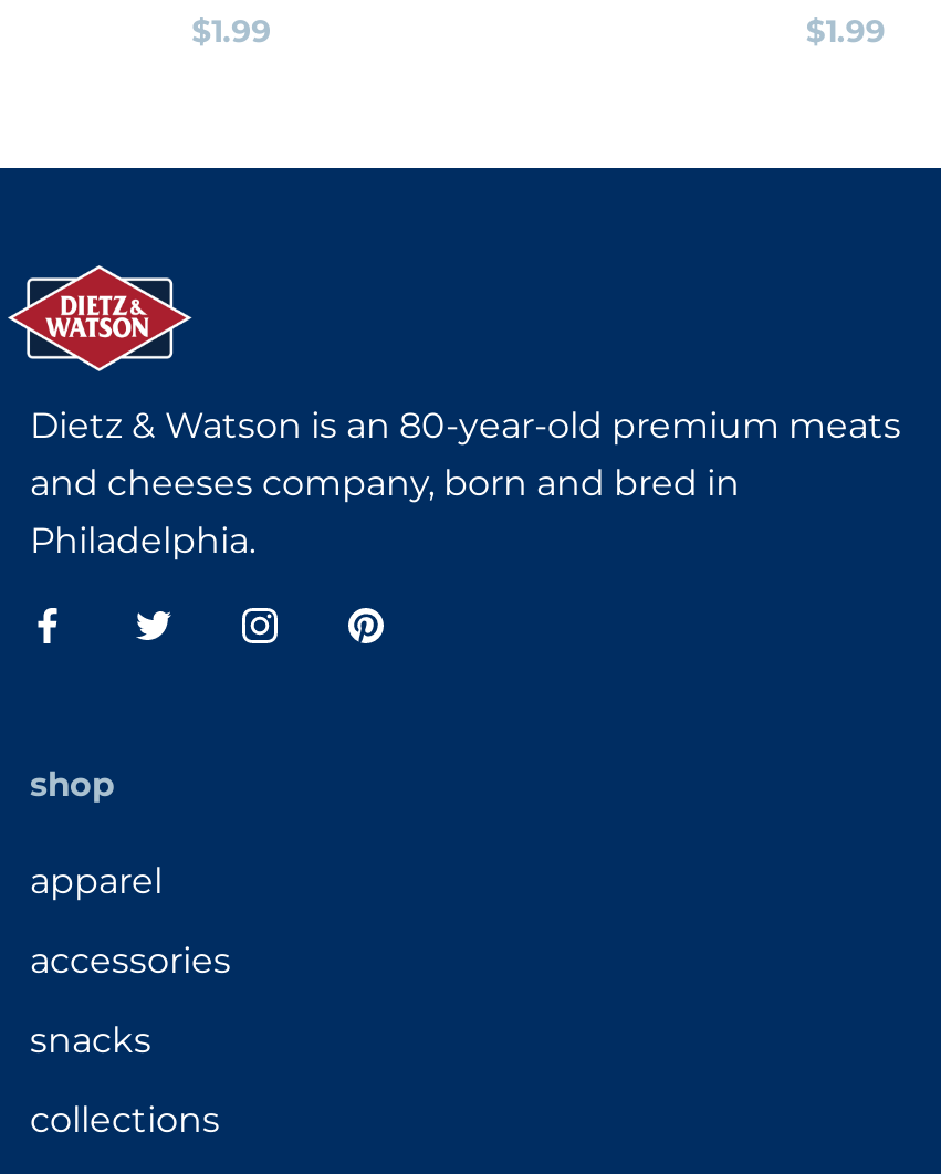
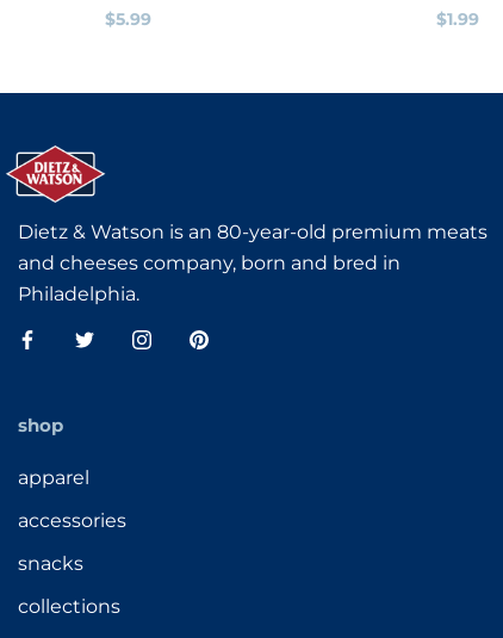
- $1.99
+ $5.99
